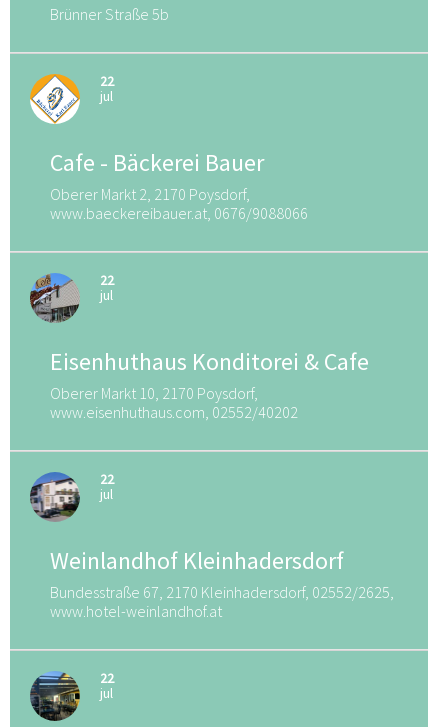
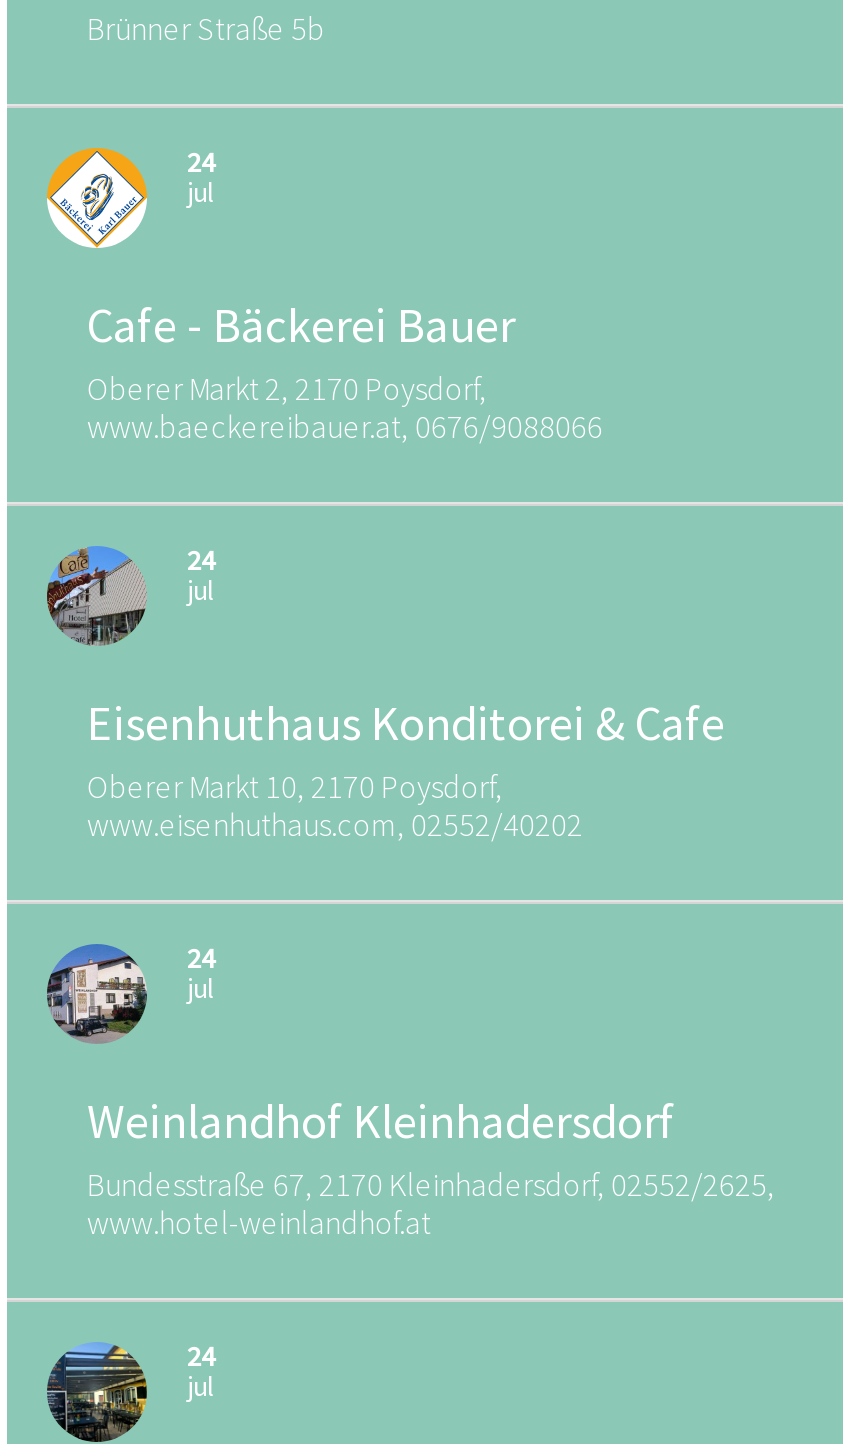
- 22
+ 24

- 22
+ 24

- 22
+ 24

- 22
+ 24
